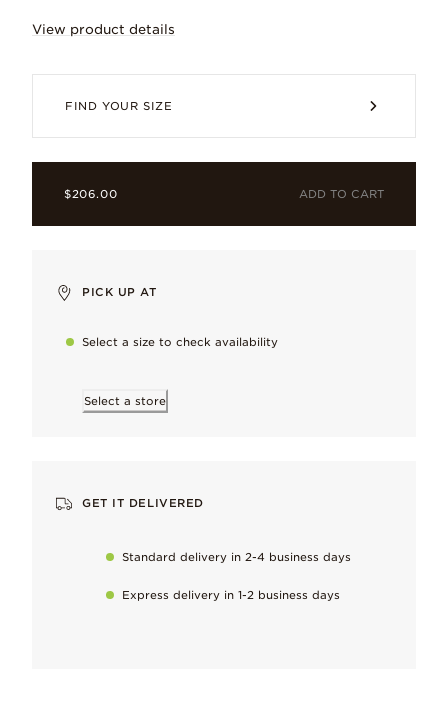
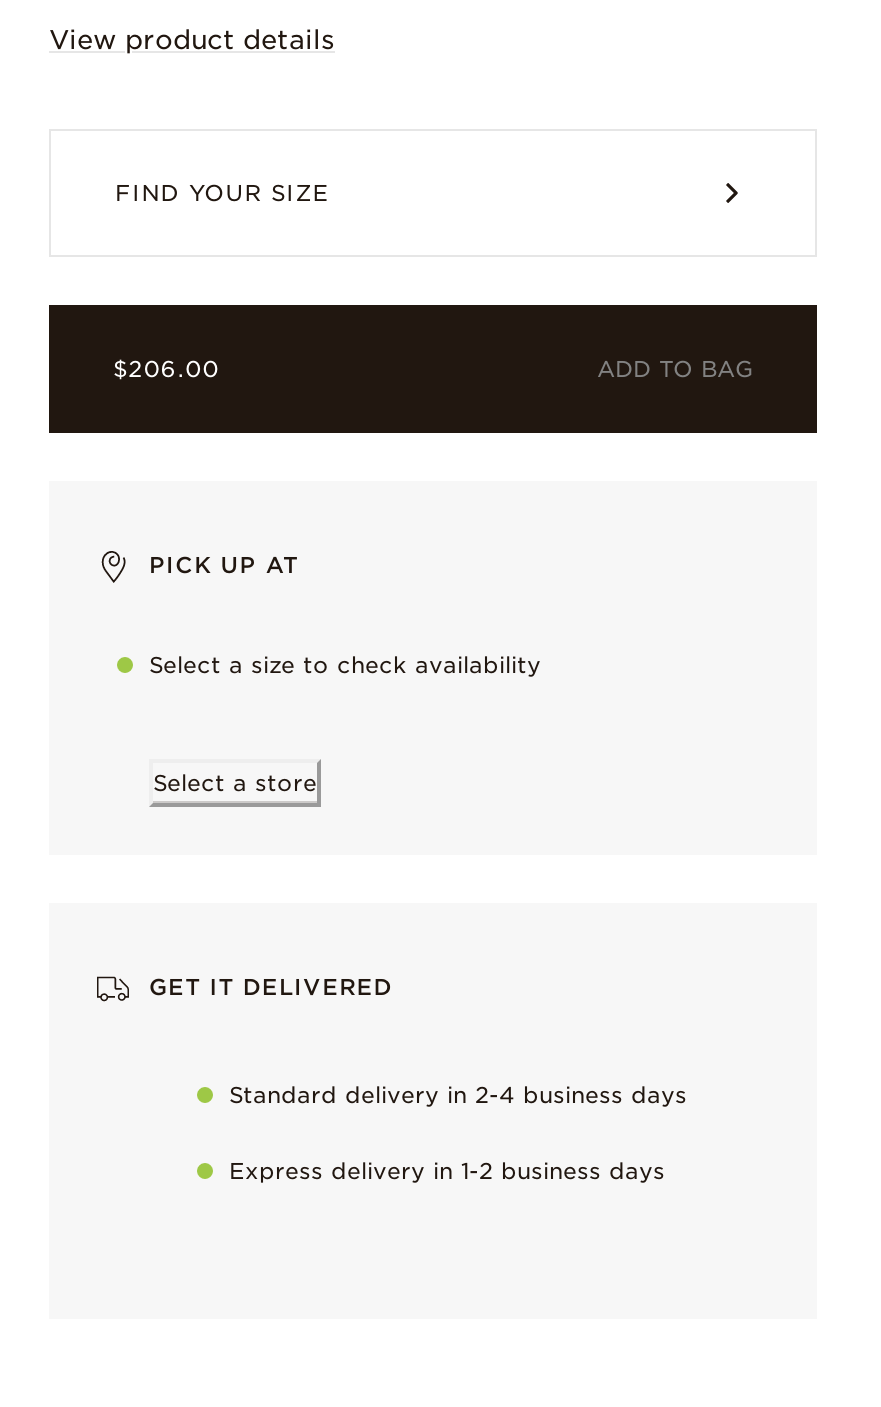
- ADD TO CART
+ ADD TO BAG
